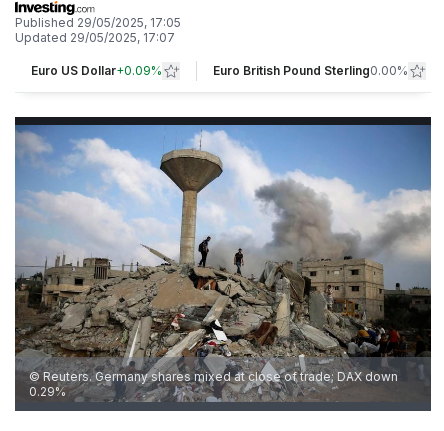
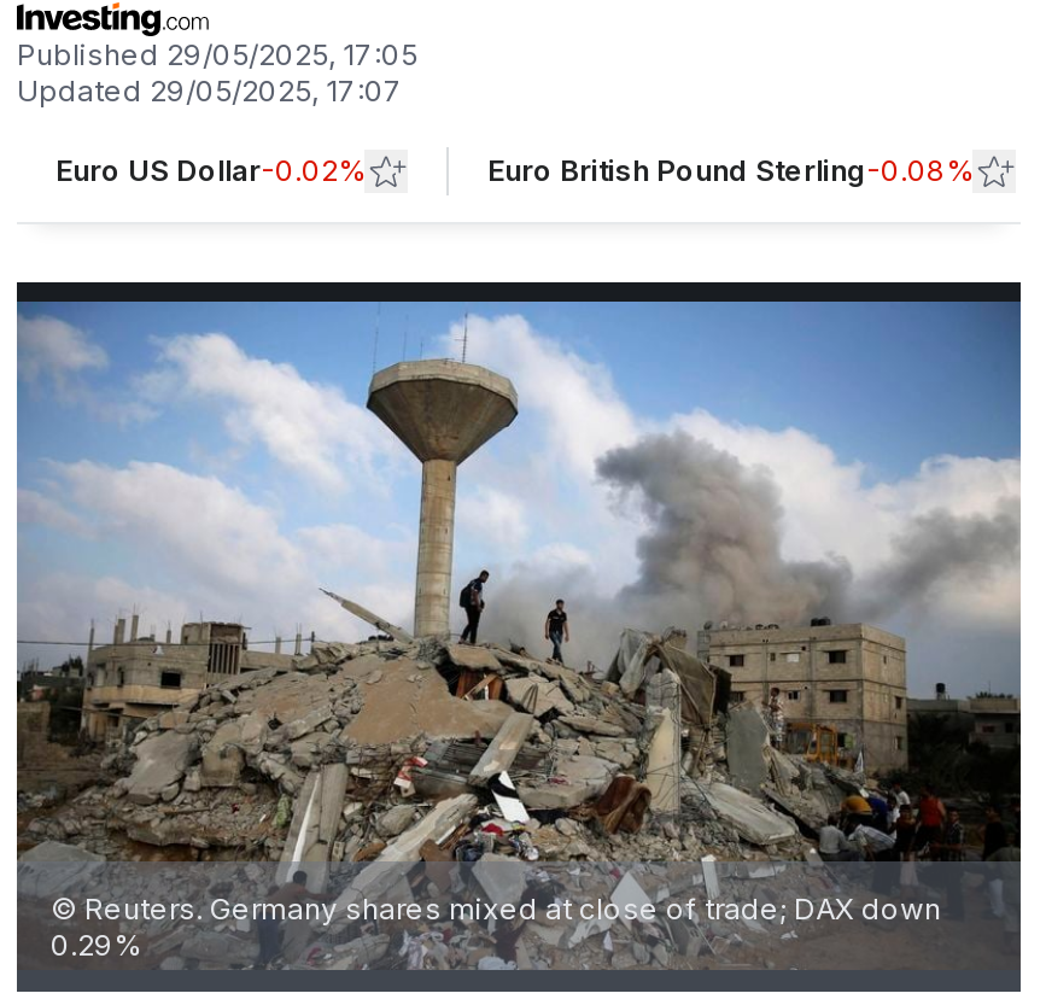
- Euro US Dollar+0.09%
- Euro British Pound Sterling0.00%
+ Euro US Dollar-0.02%
+ Euro British Pound Sterling-0.08%
